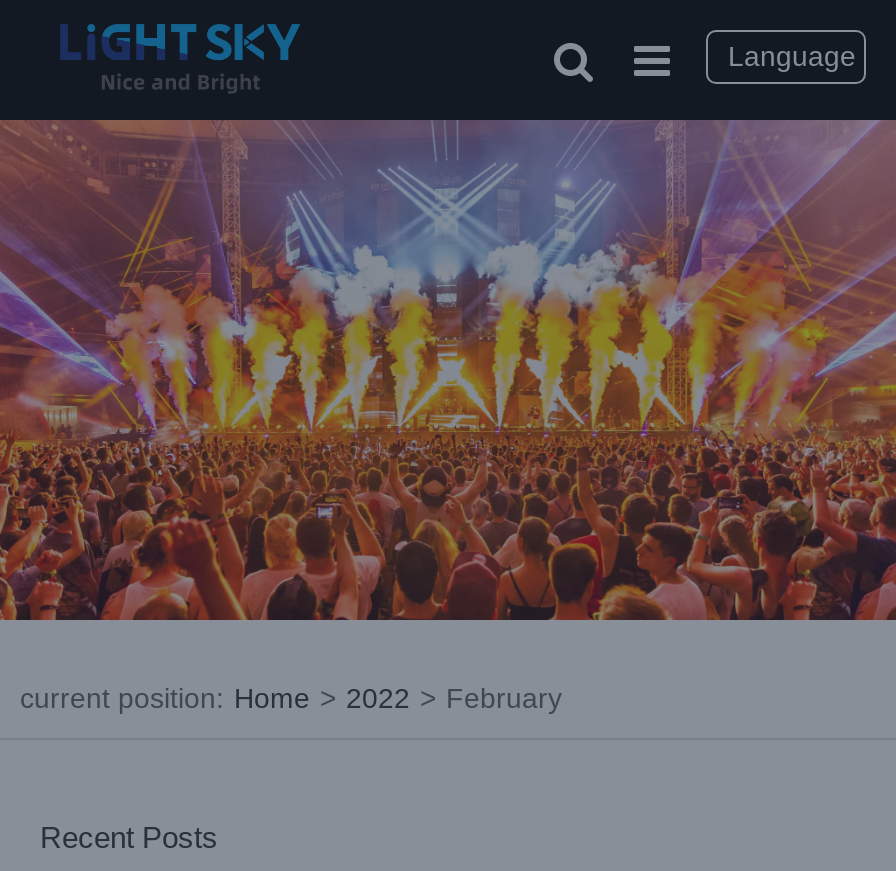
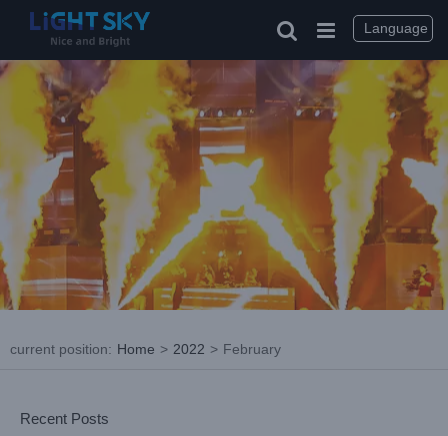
- [image]
+ [image]
